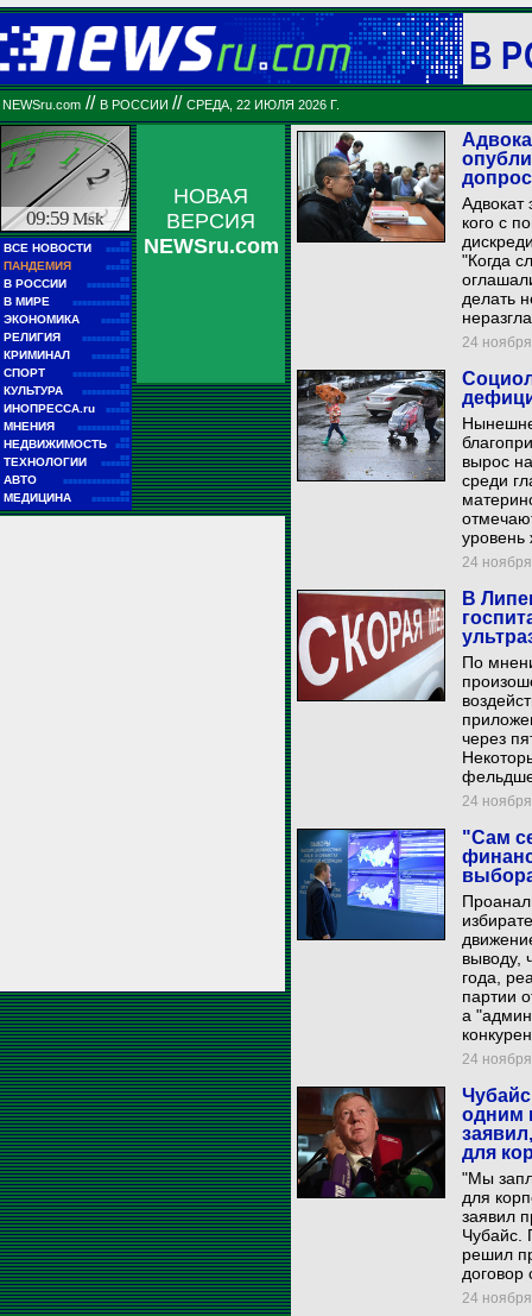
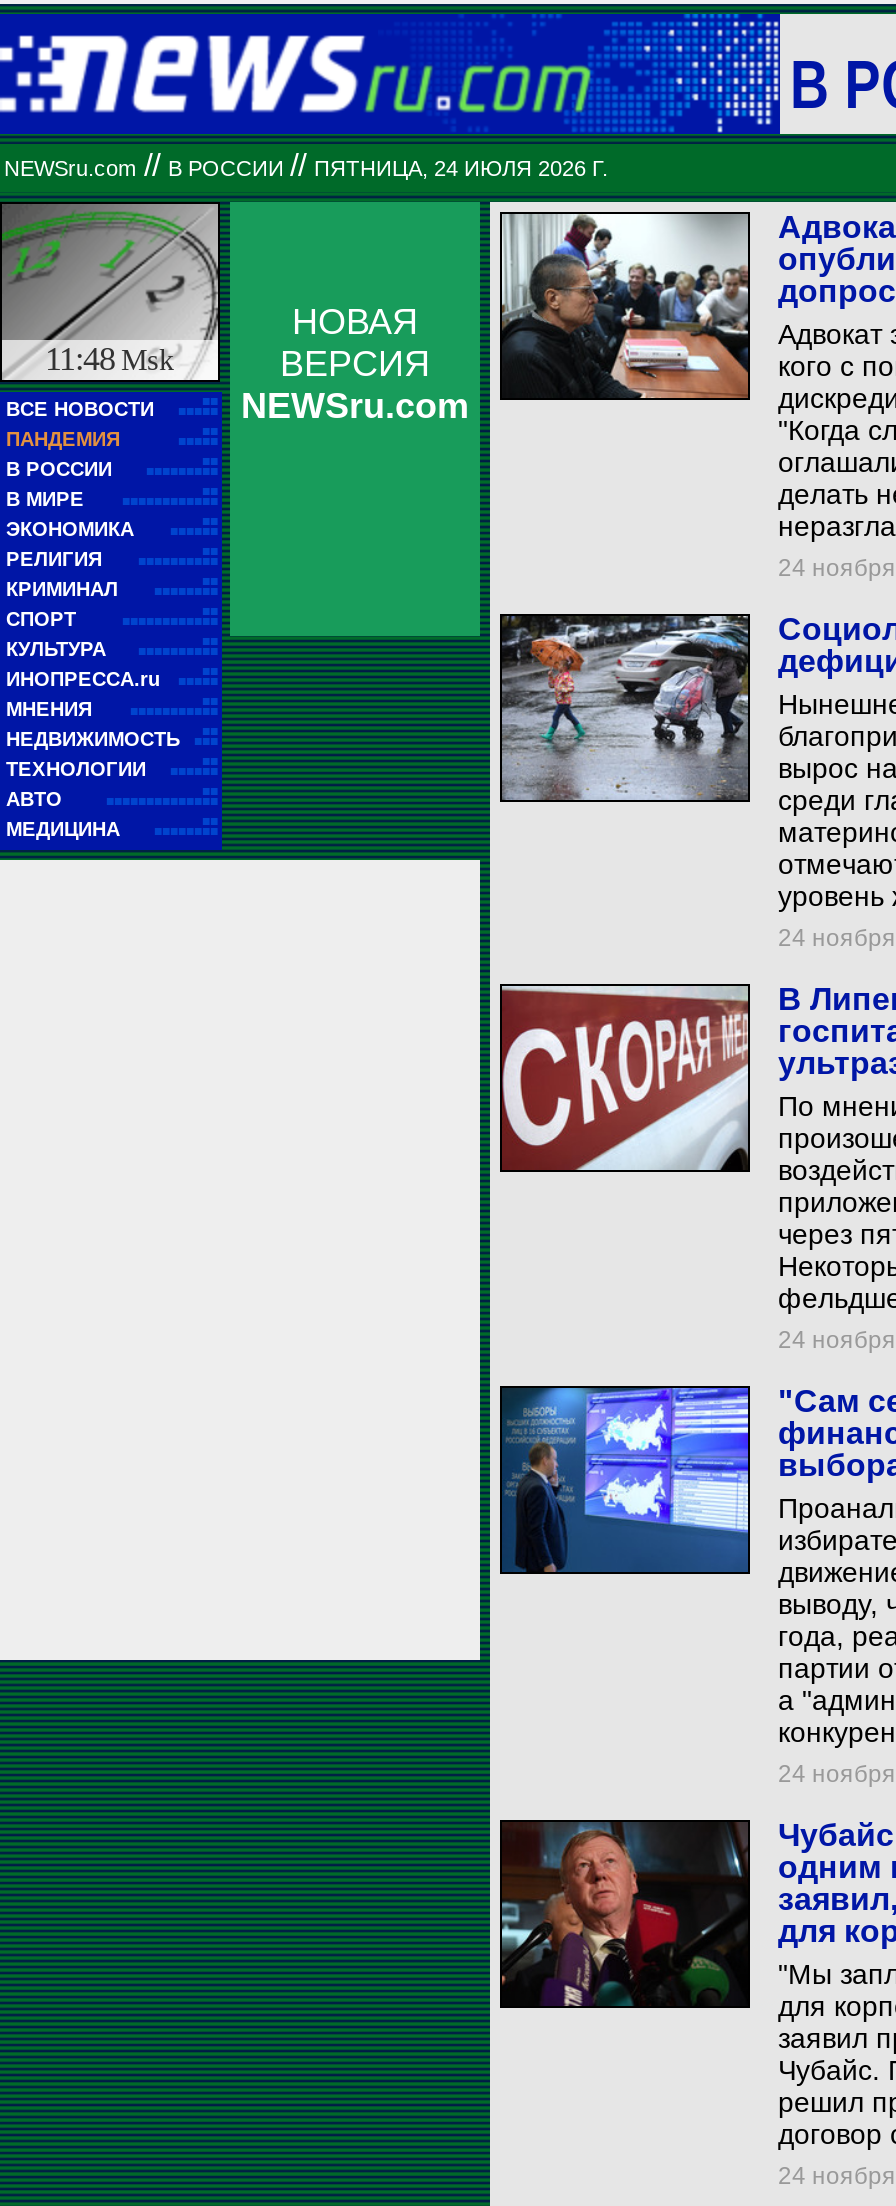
- NEWSru.com // В РОССИИ // СРЕДА, 22 ИЮЛЯ 2026 Г.
+ NEWSru.com // В РОССИИ // ПЯТНИЦА, 24 ИЮЛЯ 2026 Г.

- 09:59 Msk
+ 11:48 Msk
